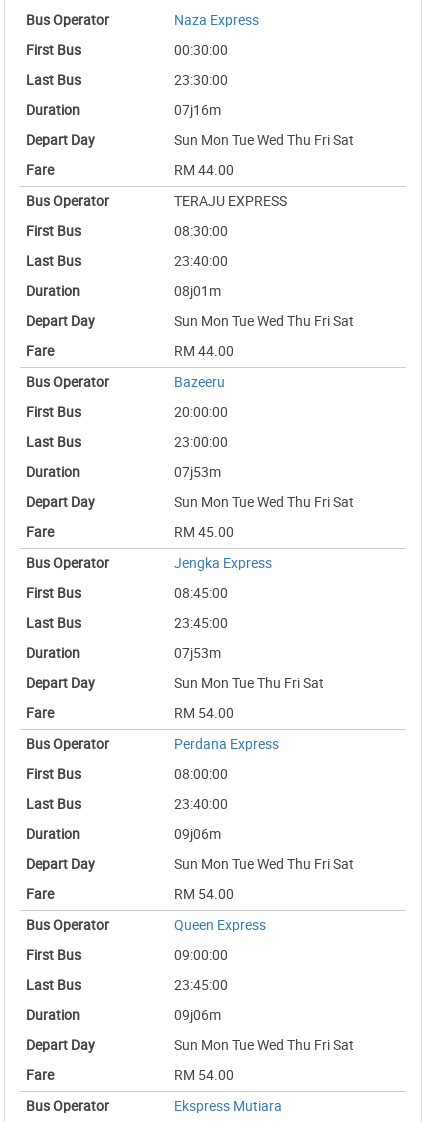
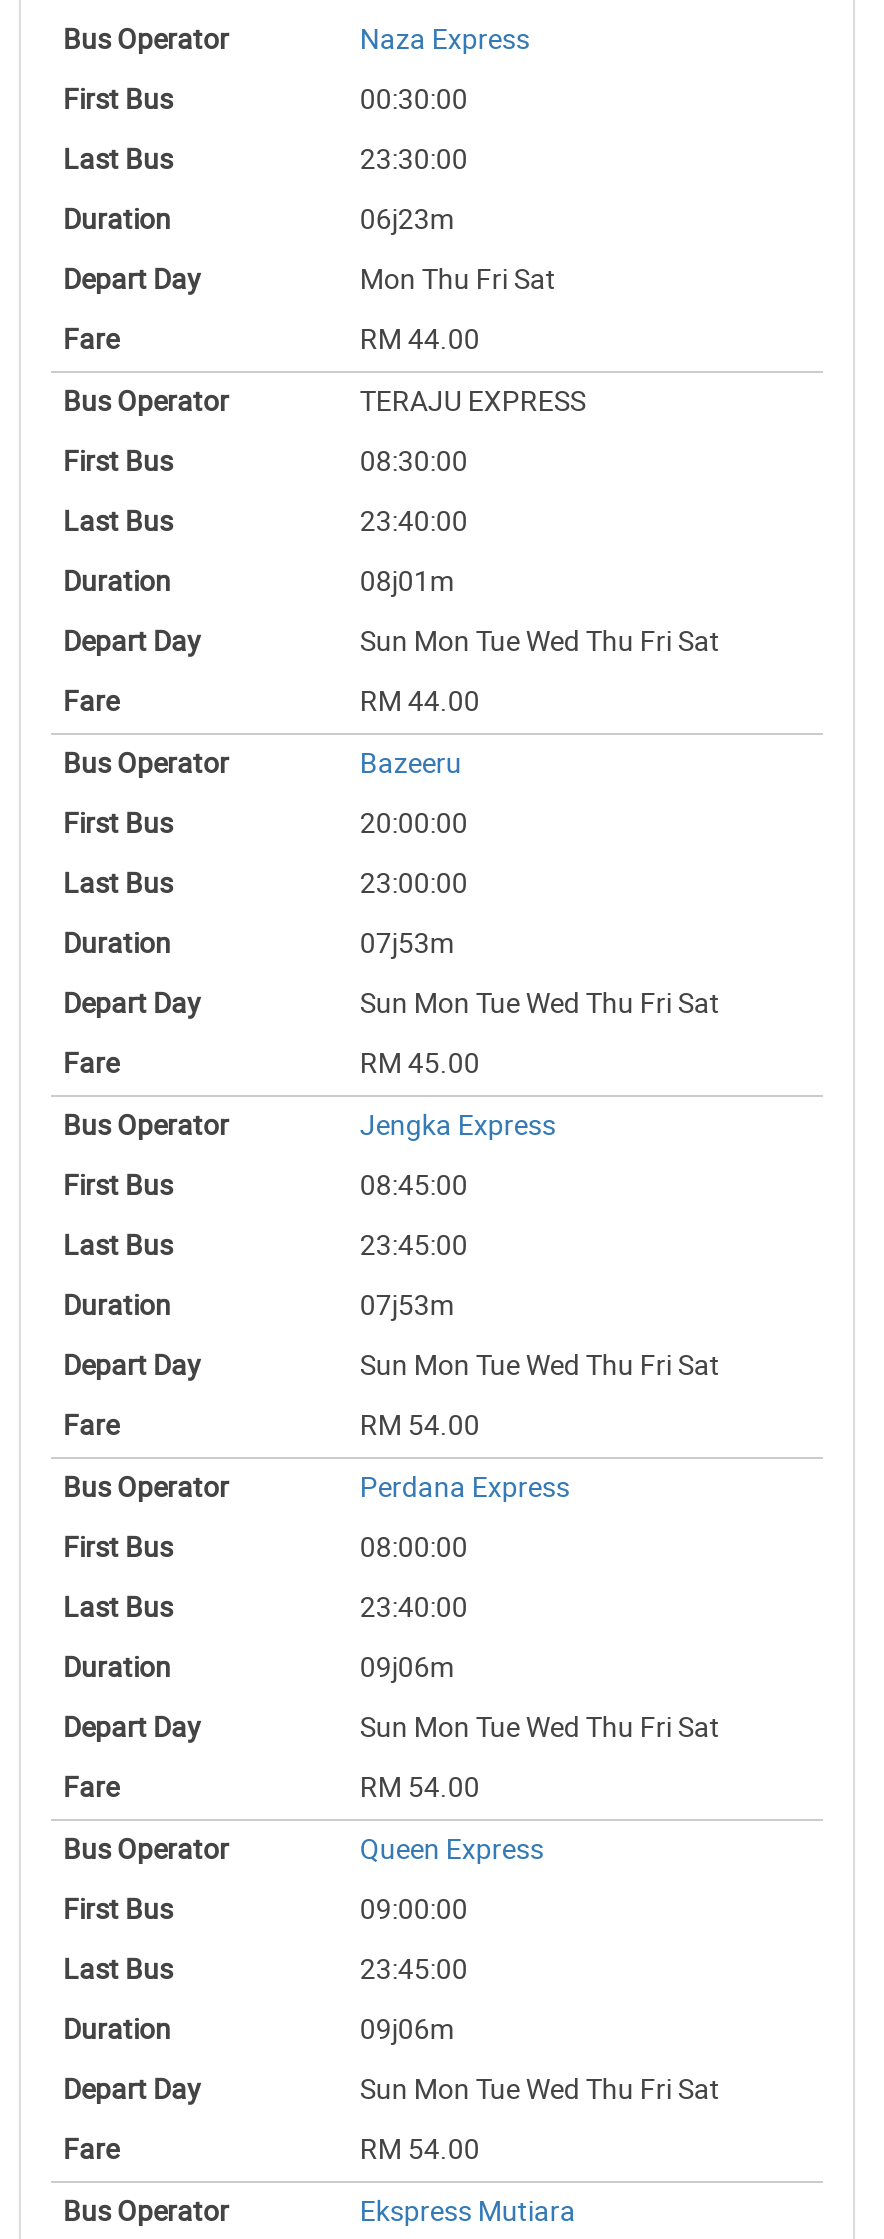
- 07j16m
+ 06j23m

- Sun Mon Tue Wed Thu Fri Sat
+ Mon Thu Fri Sat

- Sun Mon Tue Thu Fri Sat
+ Sun Mon Tue Wed Thu Fri Sat
